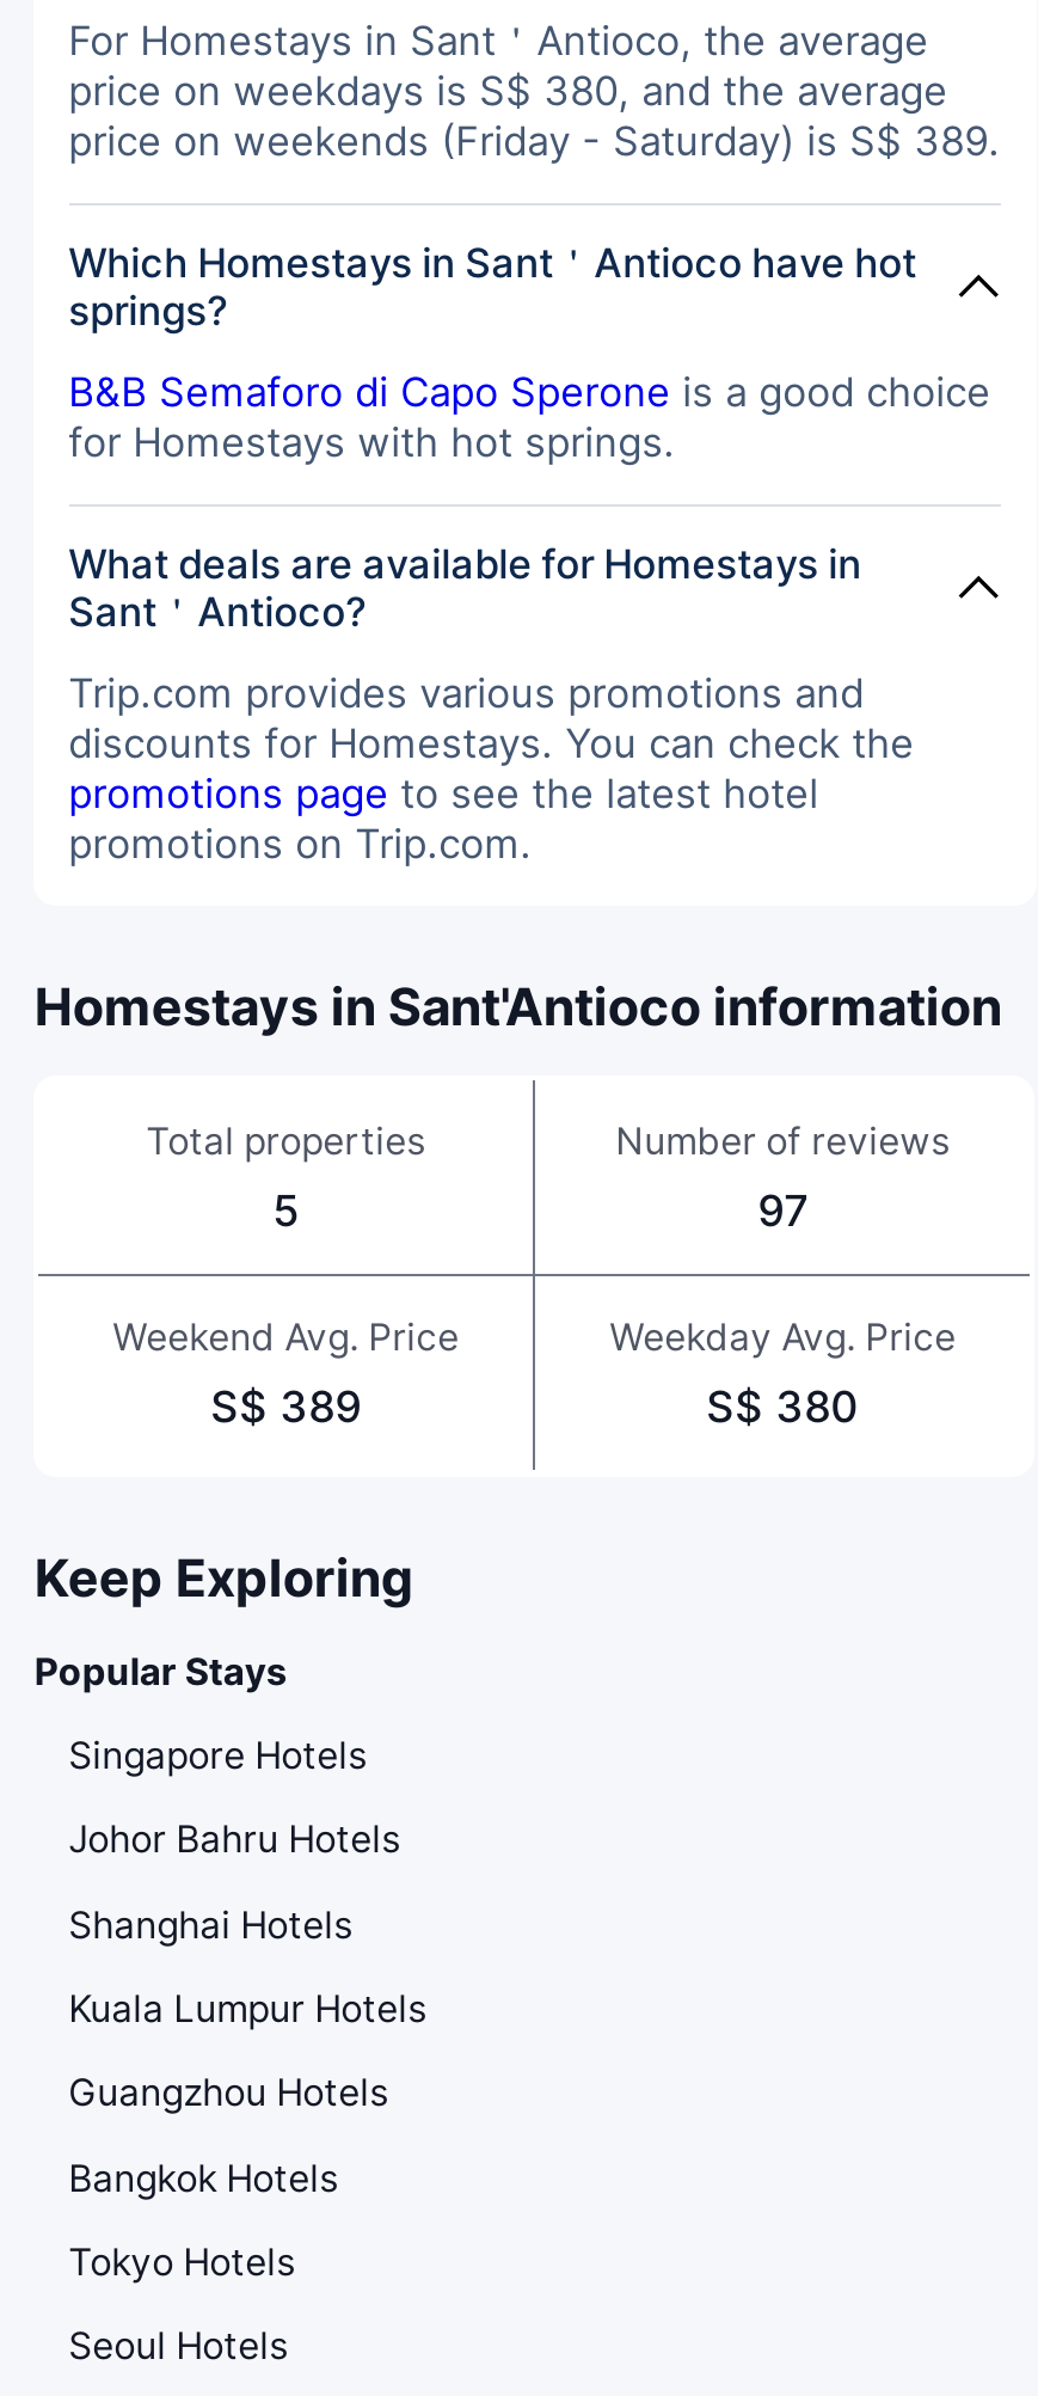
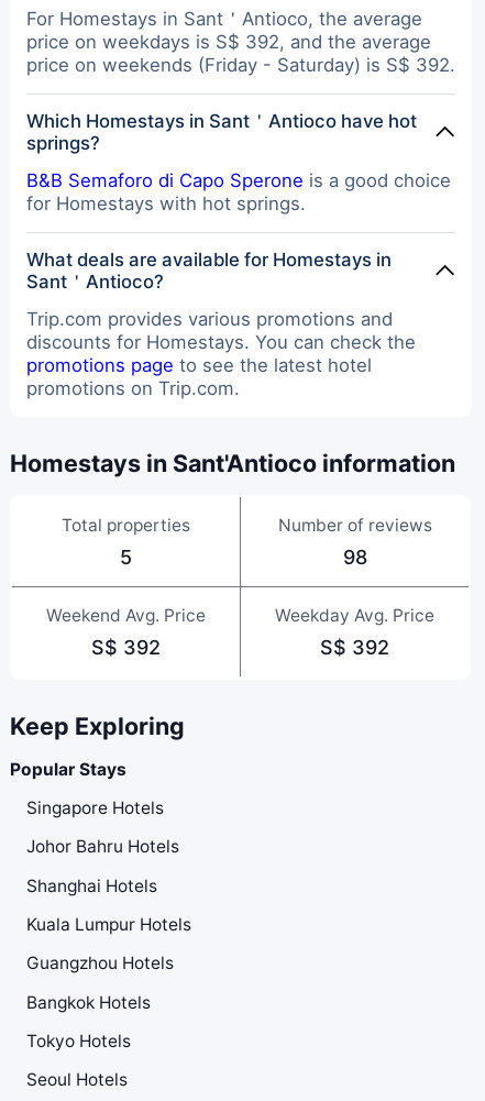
- price on weekdays is S$ 380, and the average
+ price on weekdays is S$ 392, and the average

- price on weekends (Friday - Saturday) is S$ 389.
+ price on weekends (Friday - Saturday) is S$ 392.

- 97
+ 98

- S$ 389
+ S$ 392

- S$ 380
+ S$ 392
